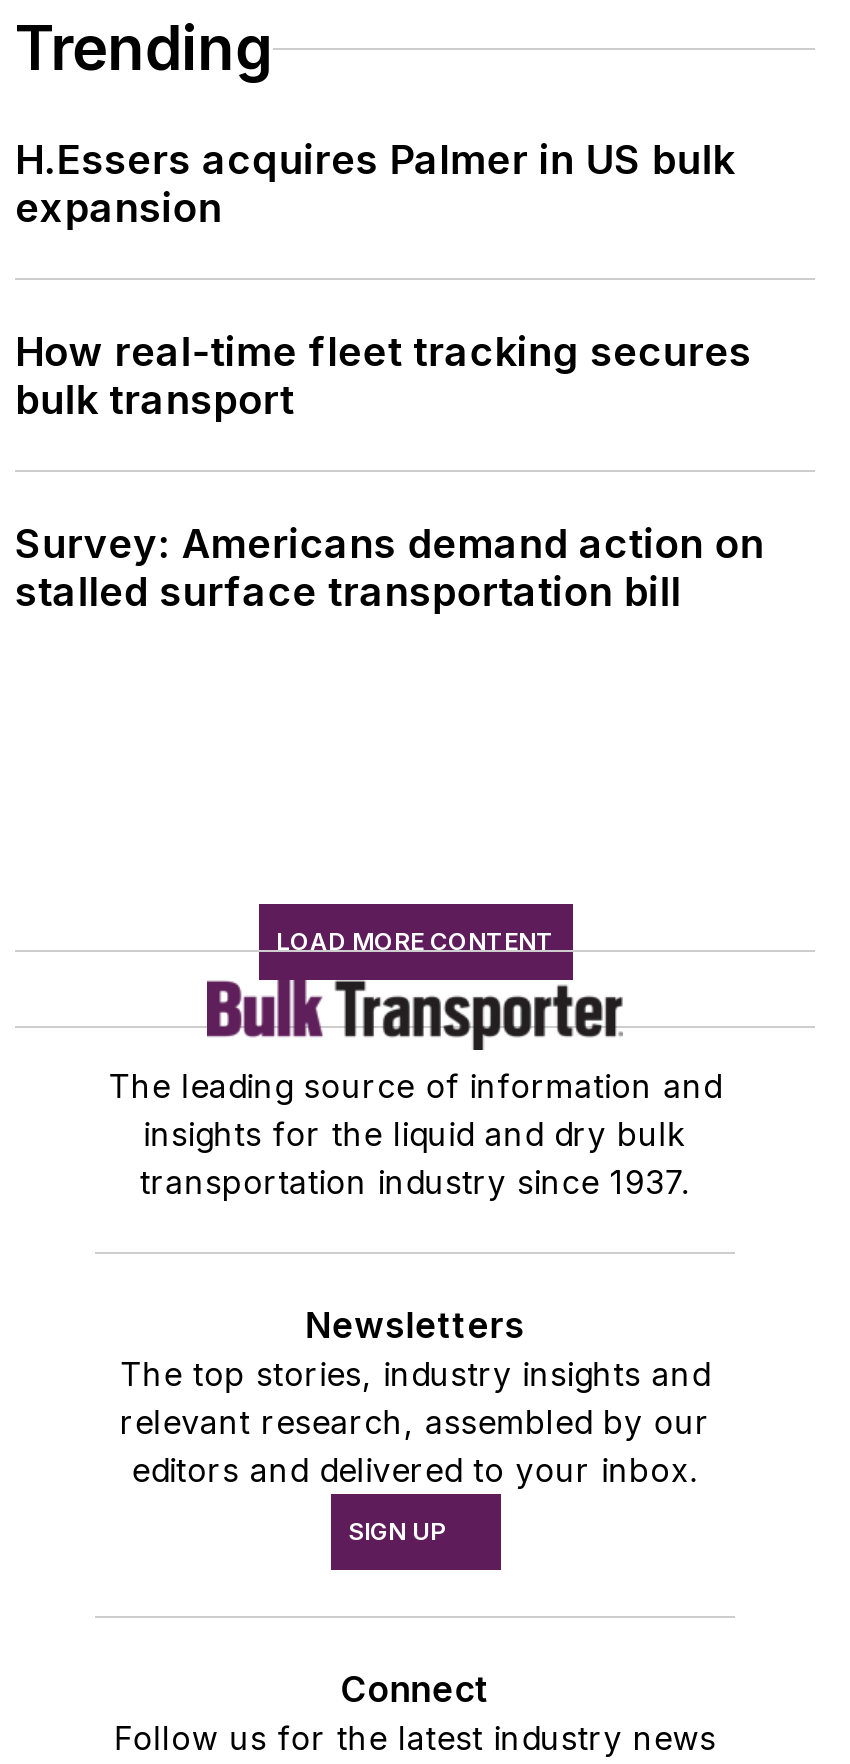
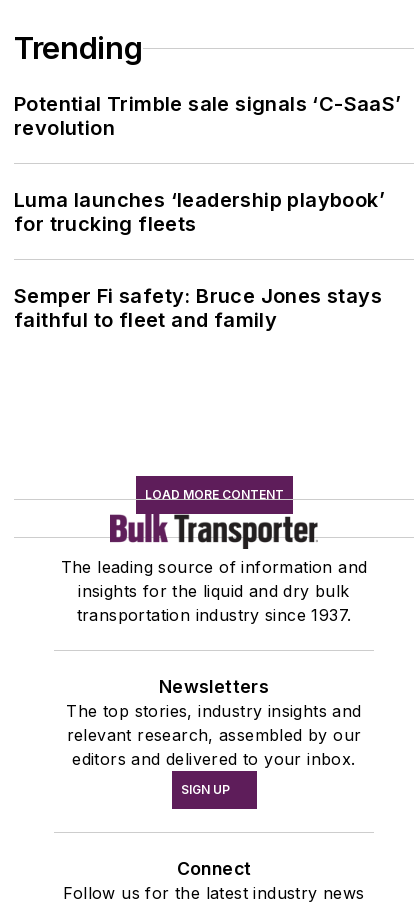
- H.Essers acquires Palmer in US bulk
- expansion
+ Potential Trimble sale signals ‘C-SaaS’
+ revolution

- How real-time fleet tracking secures
- bulk transport
+ Luma launches ‘leadership playbook’
+ for trucking fleets

- Survey: Americans demand action on
- stalled surface transportation bill
+ Semper Fi safety: Bruce Jones stays
+ faithful to fleet and family
